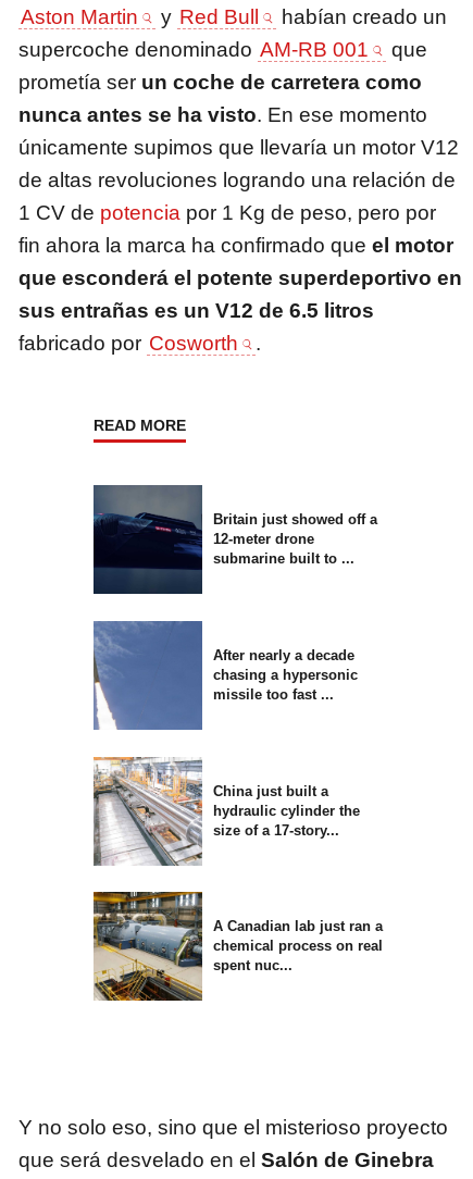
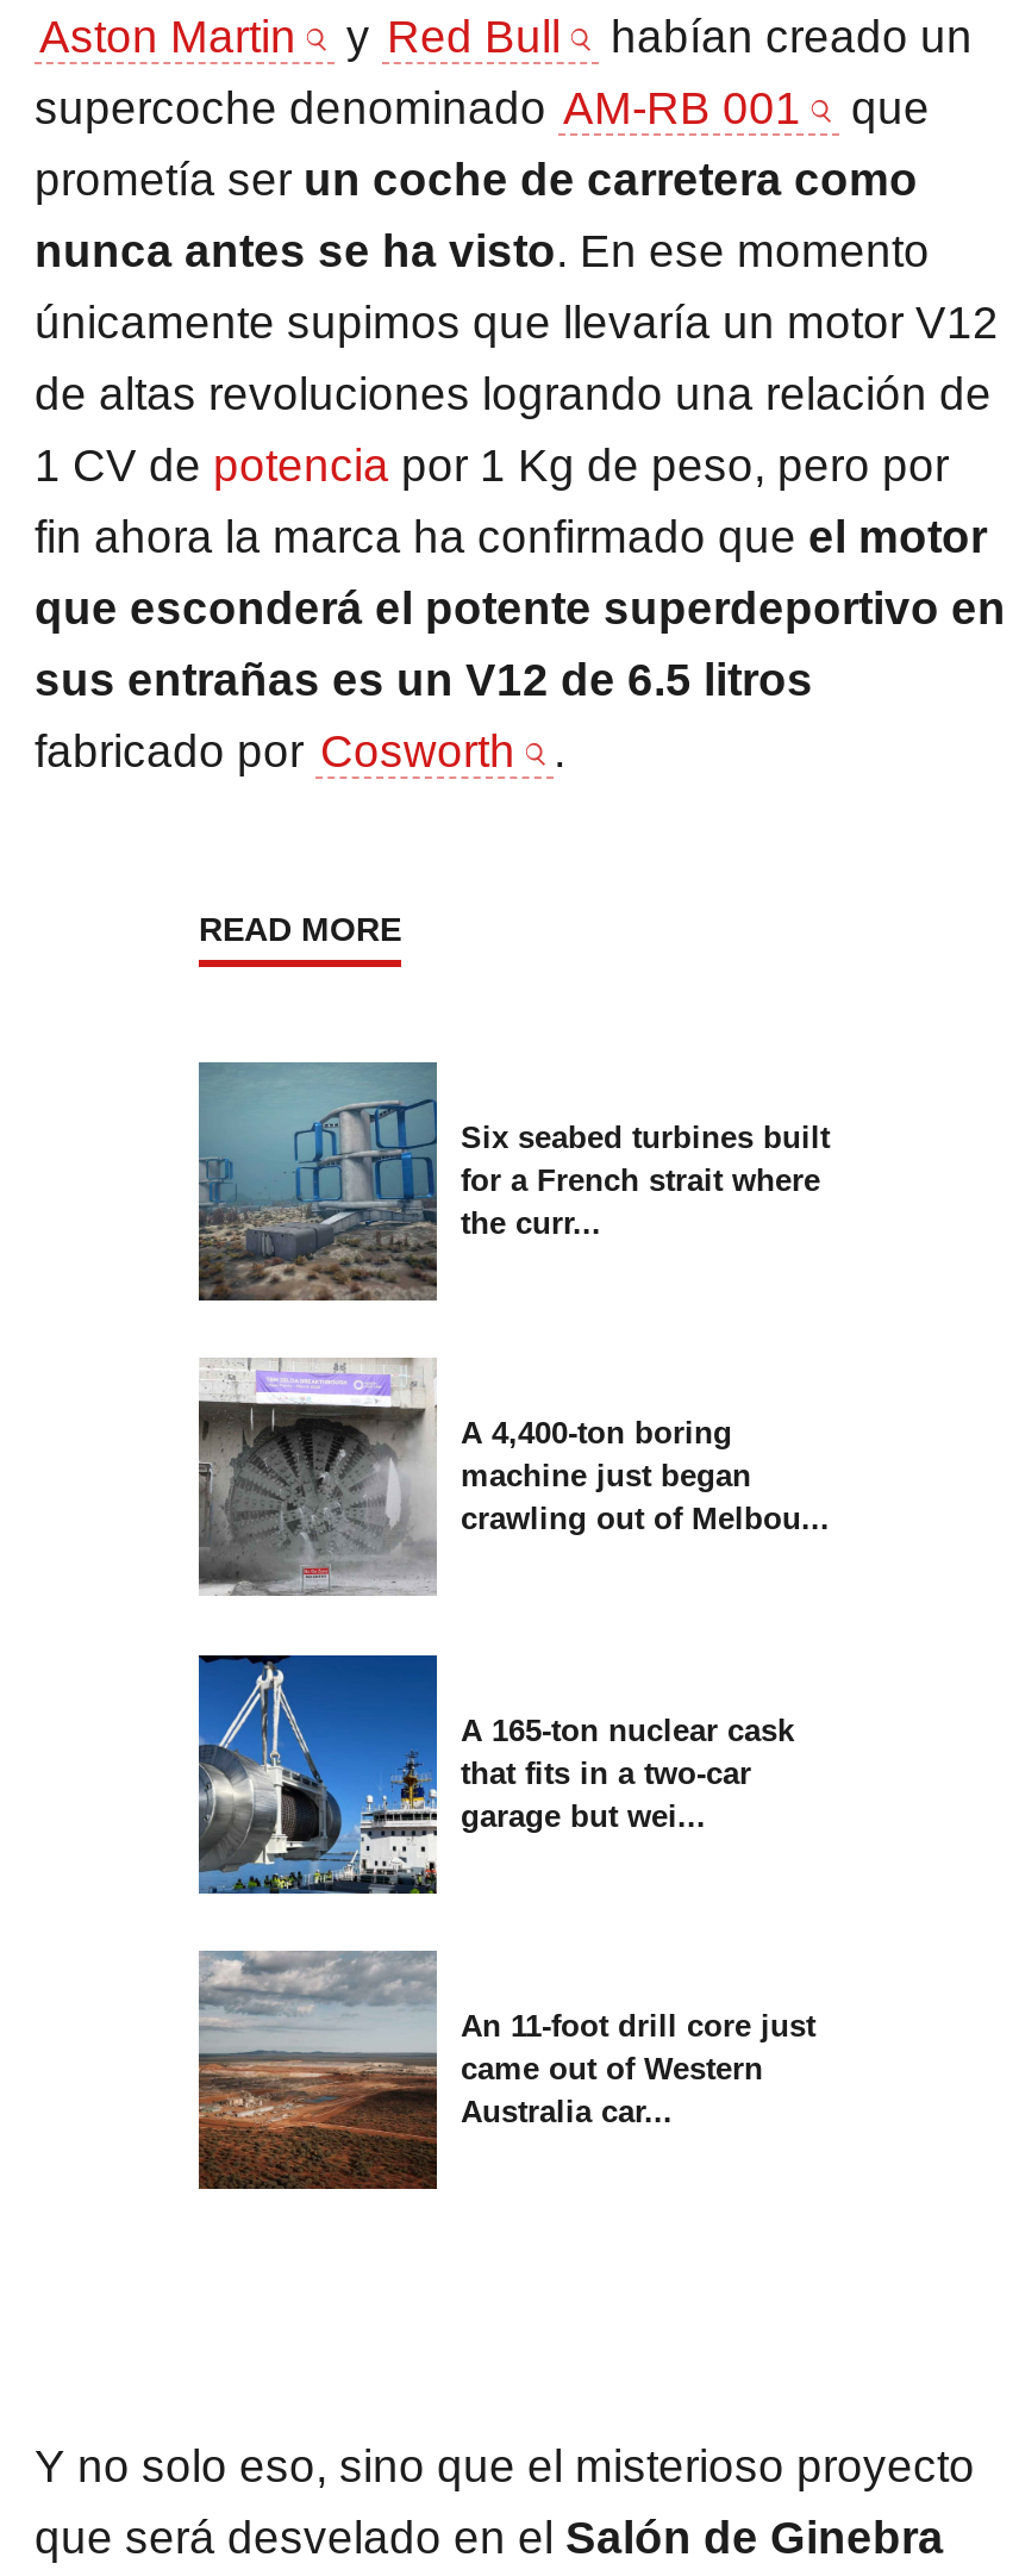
- [image]
- Britain just showed off a
- 12-meter drone
- submarine built to ...
+ [image]
+ Six seabed turbines built
+ for a French strait where
+ the curr...

- [image]
- After nearly a decade
- chasing a hypersonic
- missile too fast ...
+ [image]
+ A 4,400-ton boring
+ machine just began
+ crawling out of Melbou...

- [image]
- China just built a
- hydraulic cylinder the
- size of a 17-story...
+ [image]
+ A 165-ton nuclear cask
+ that fits in a two-car
+ garage but wei...

- [image]
- A Canadian lab just ran a
- chemical process on real
- spent nuc...
+ [image]
+ An 11-foot drill core just
+ came out of Western
+ Australia car...
